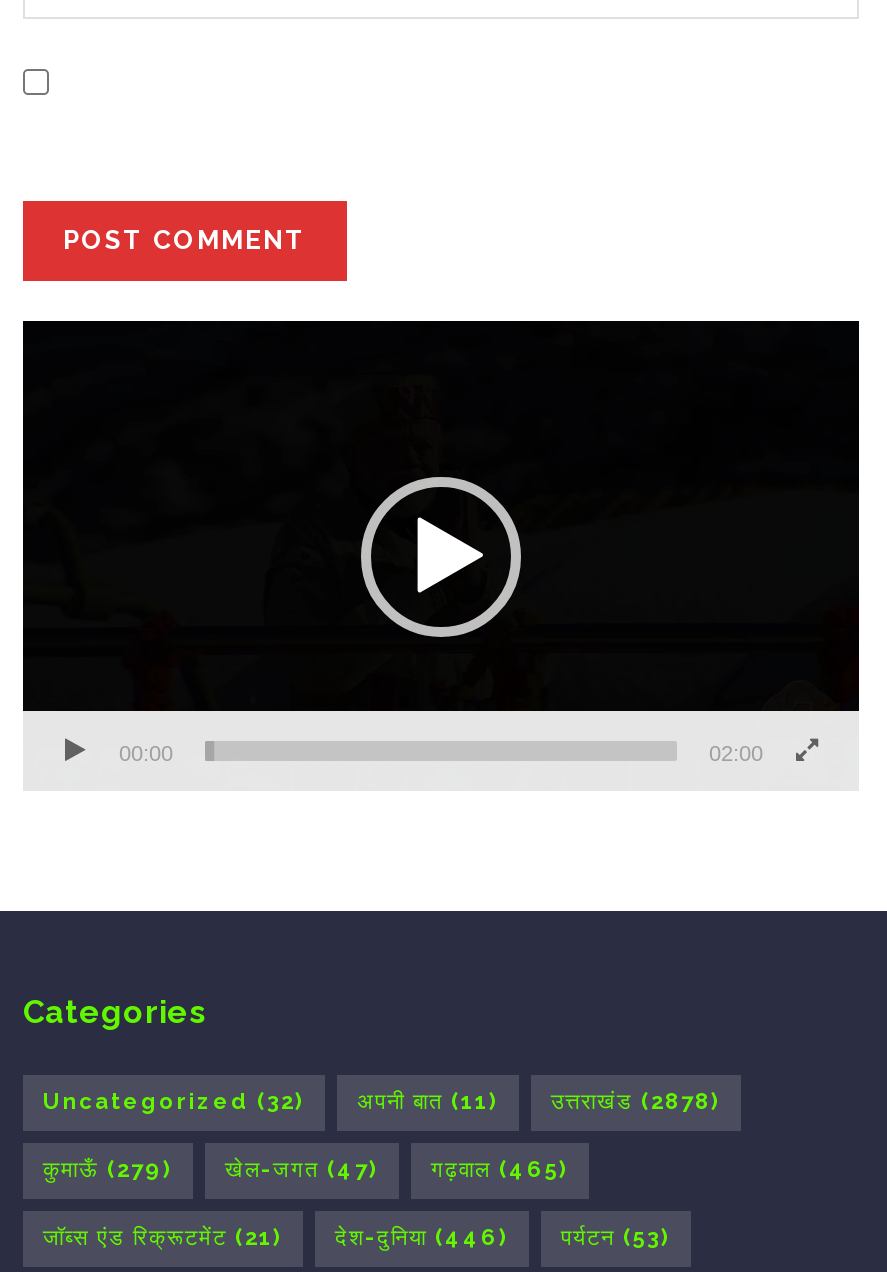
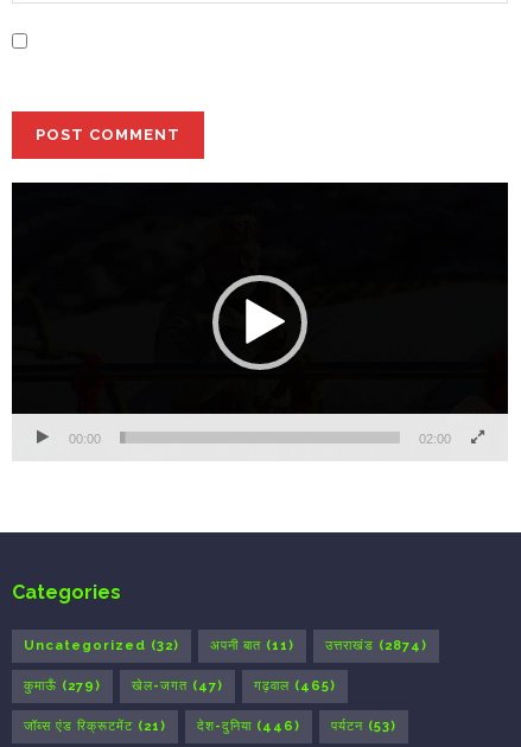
- Uncategorized (32) अपनी बात (11) उत्तराखंड (2878)
+ Uncategorized (32) अपनी बात (11) उत्तराखंड (2874)
